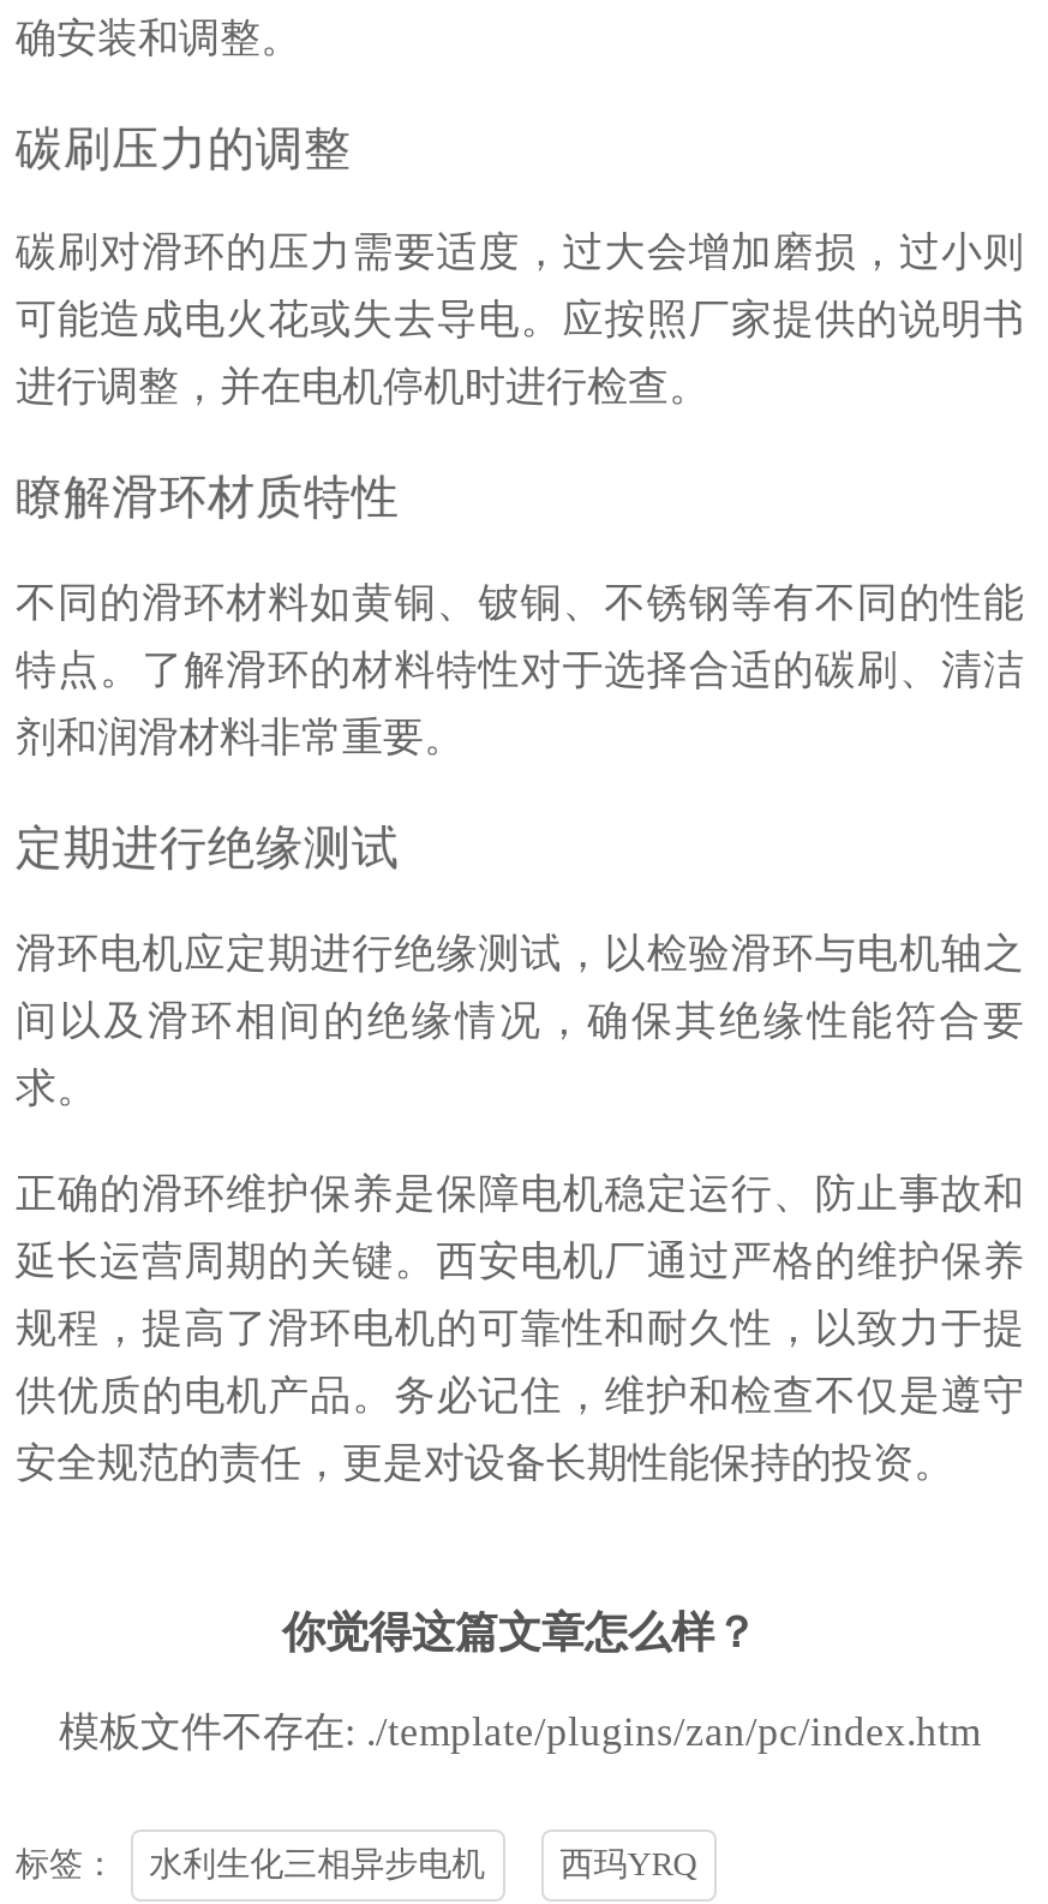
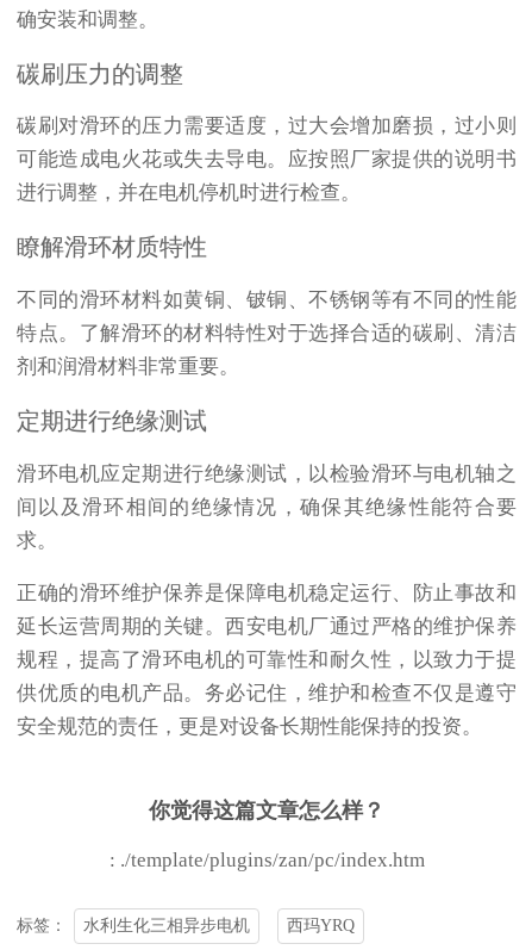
- 模板文件不存在: ./template/plugins/zan/pc/index.htm
+ : ./template/plugins/zan/pc/index.htm
